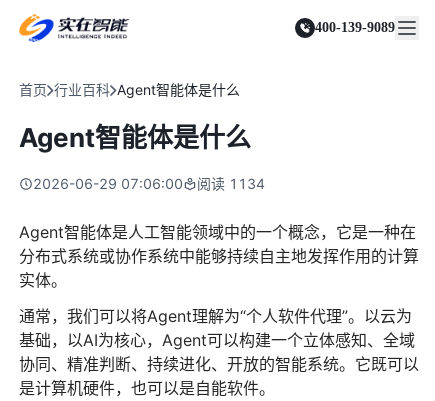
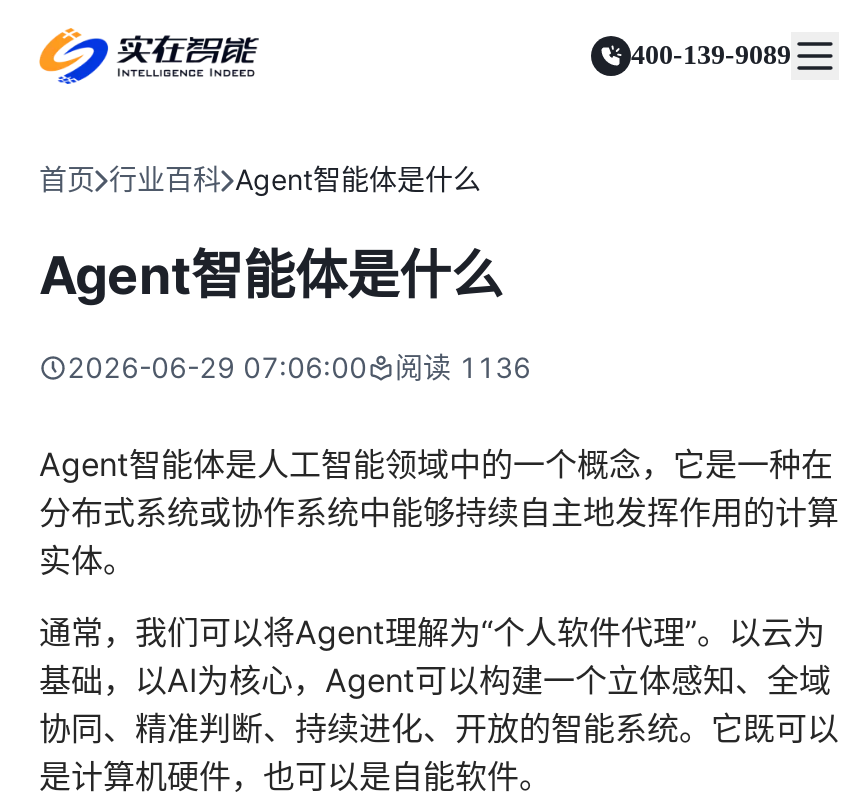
- 2026-06-29 07:06:00 阅读1134
+ 2026-06-29 07:06:00 阅读1136
